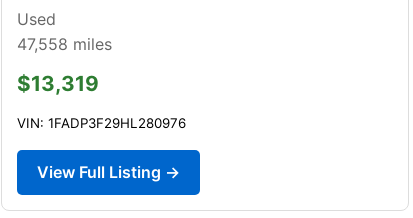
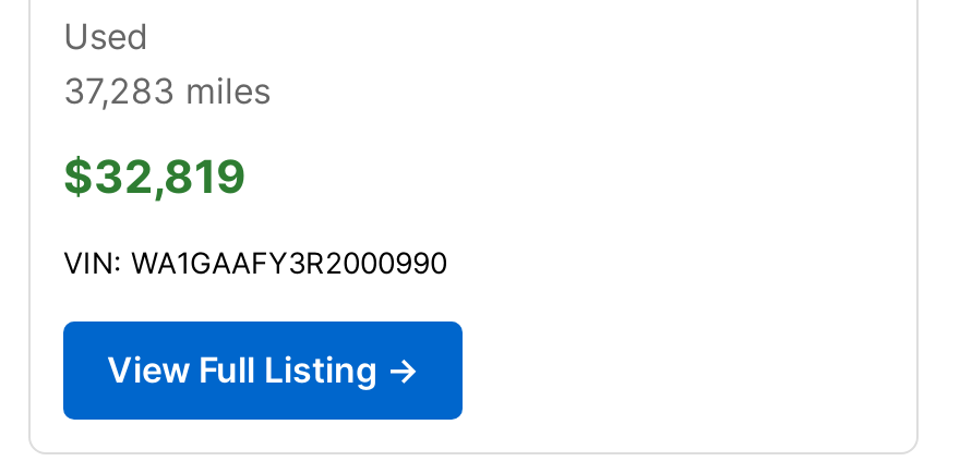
- 47,558 miles
+ 37,283 miles

- $13,319
+ $32,819

- VIN: 1FADP3F29HL280976
+ VIN: WA1GAAFY3R2000990
